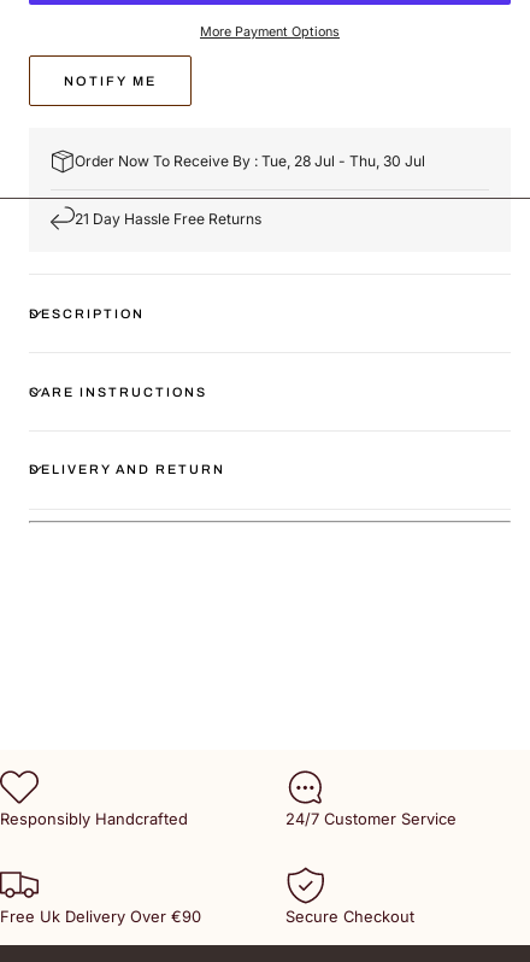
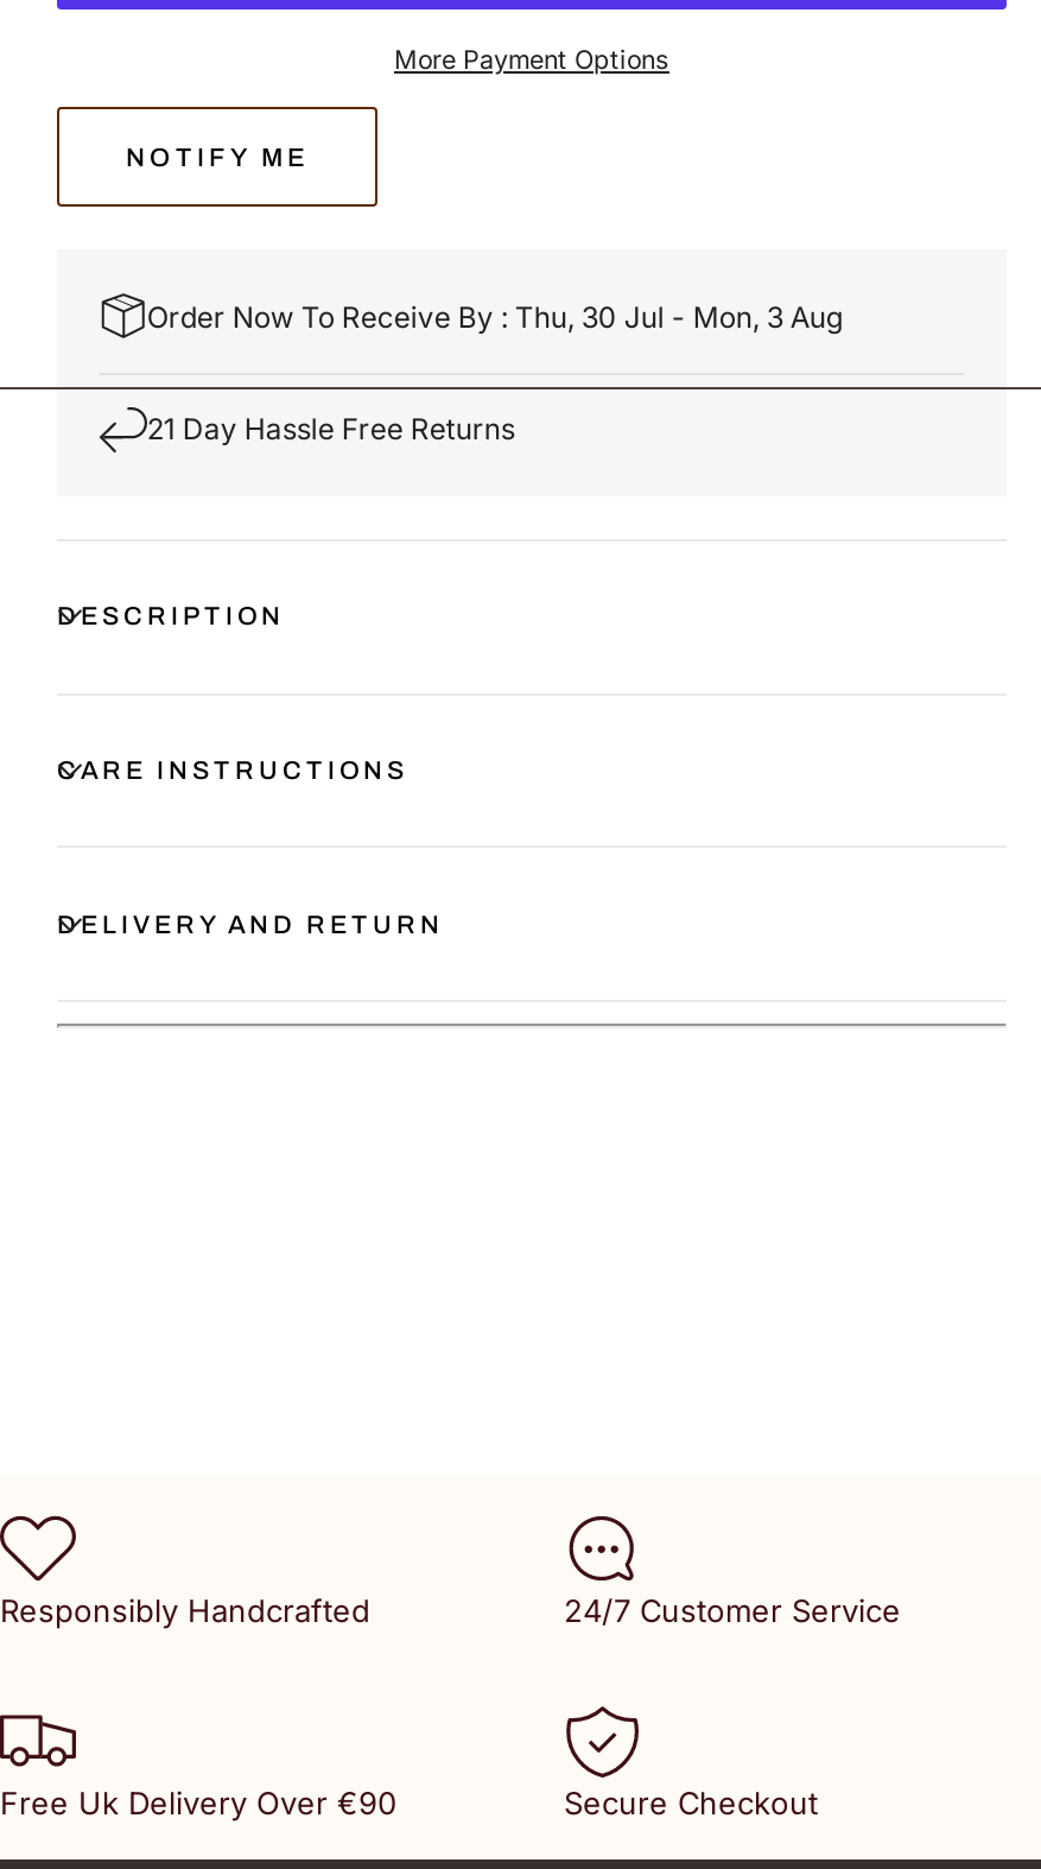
- Order Now To Receive By : Tue, 28 Jul - Thu, 30 Jul
+ Order Now To Receive By : Thu, 30 Jul - Mon, 3 Aug
